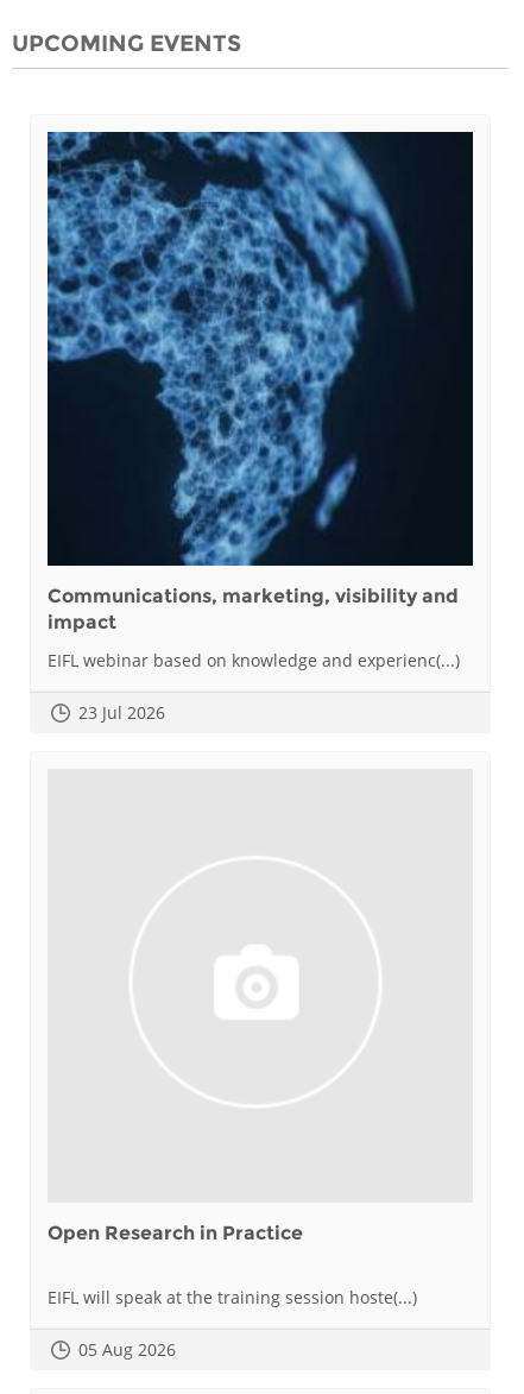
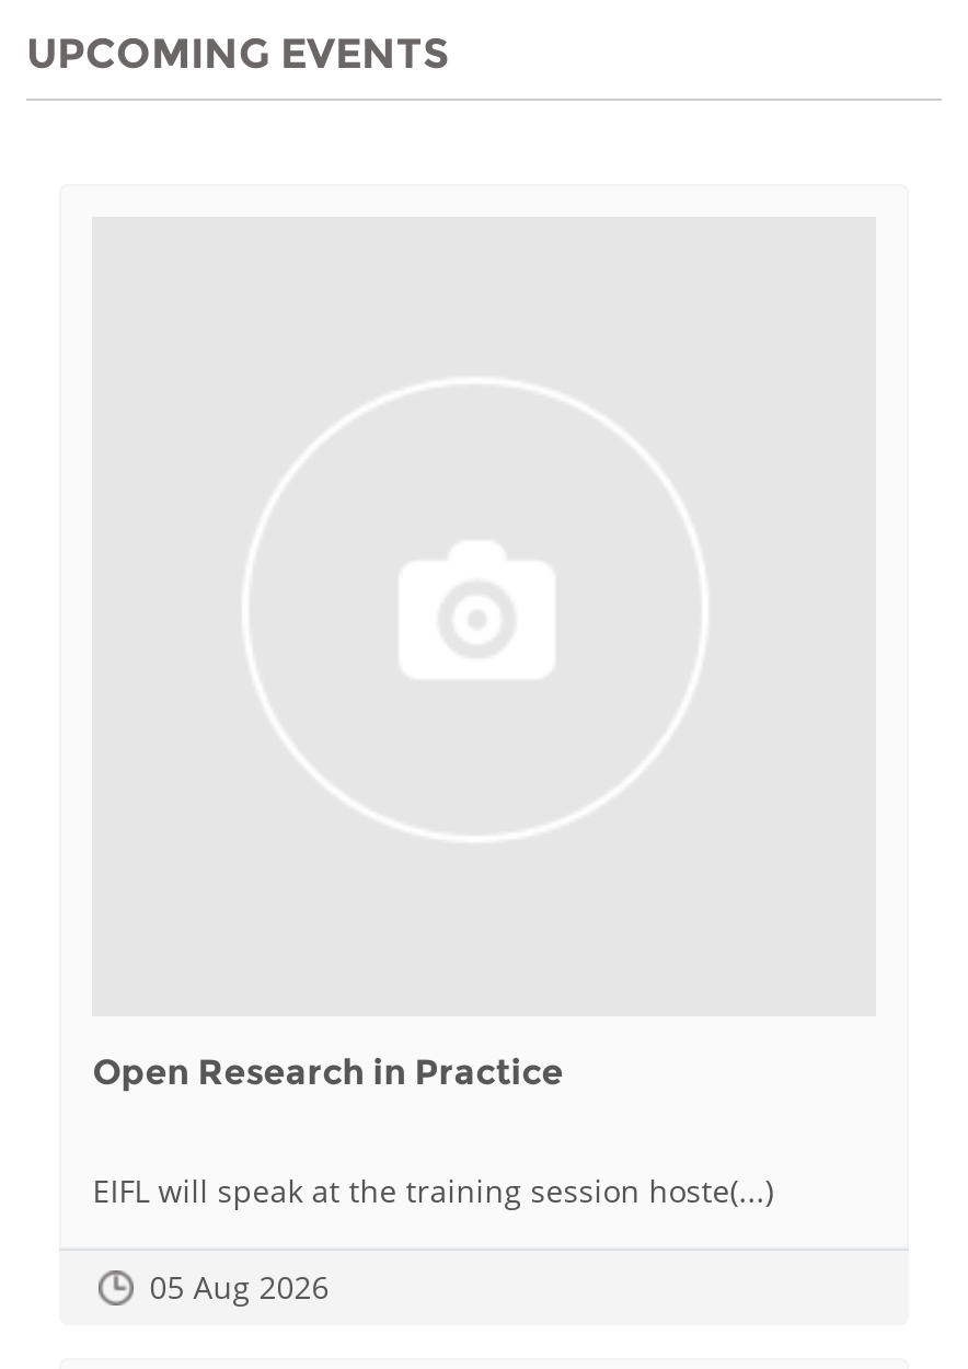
- [image]
- Communications, marketing, visibility and
- impact
- EIFL webinar based on knowledge and experienc(...)
- 23 Jul 2026
